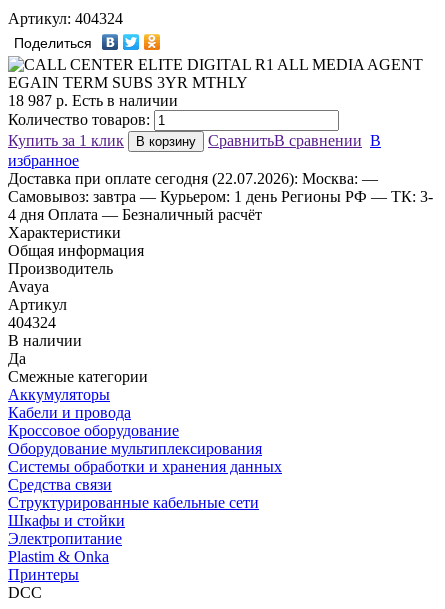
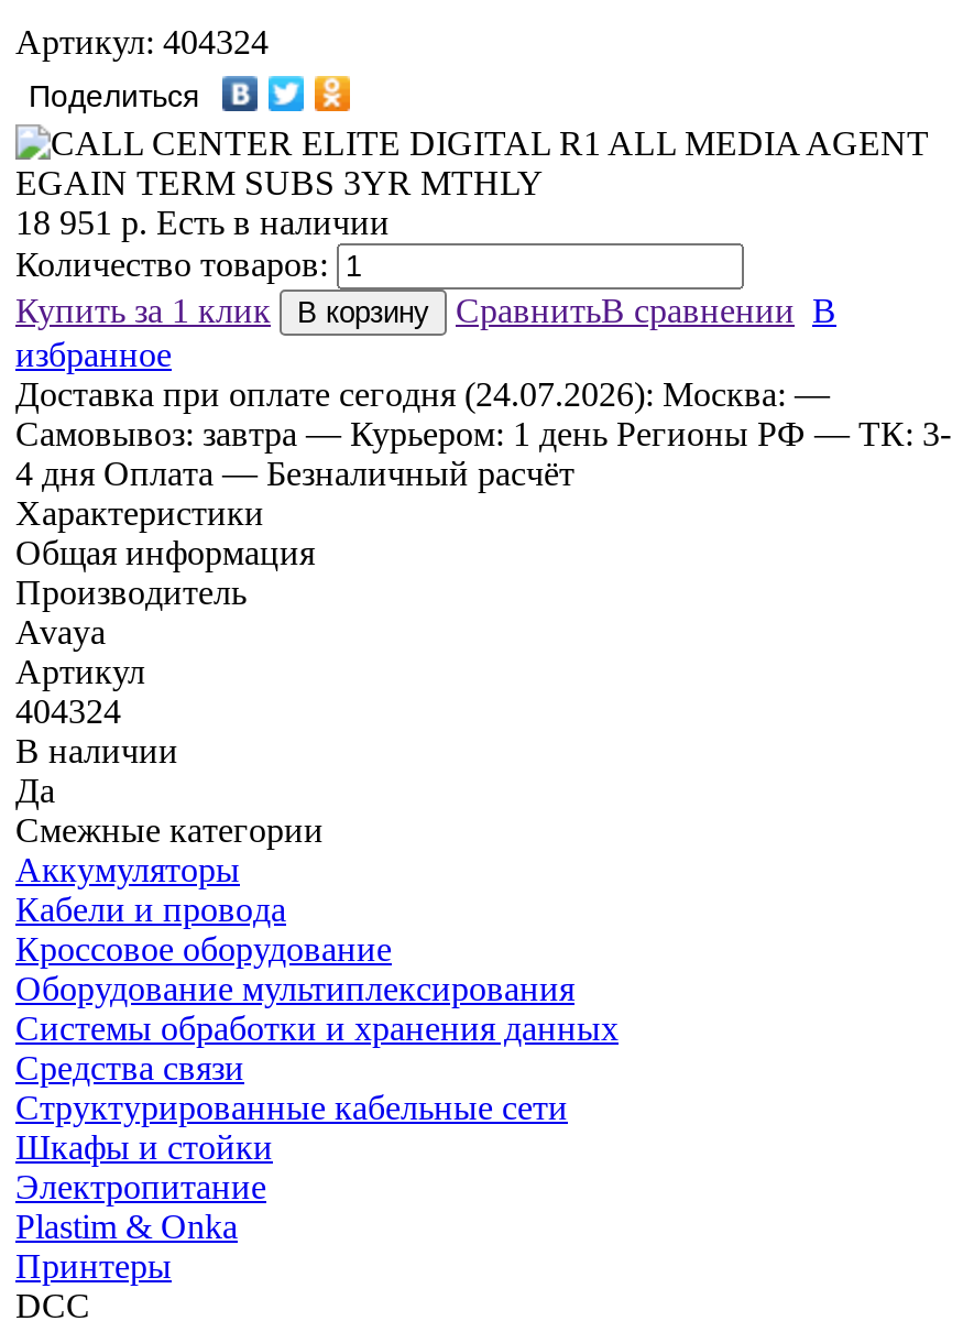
- 18 987 р. Есть в наличии
+ 18 951 р. Есть в наличии

- Доставка при оплате сегодня (22.07.2026): Москва: —
+ Доставка при оплате сегодня (24.07.2026): Москва: —
